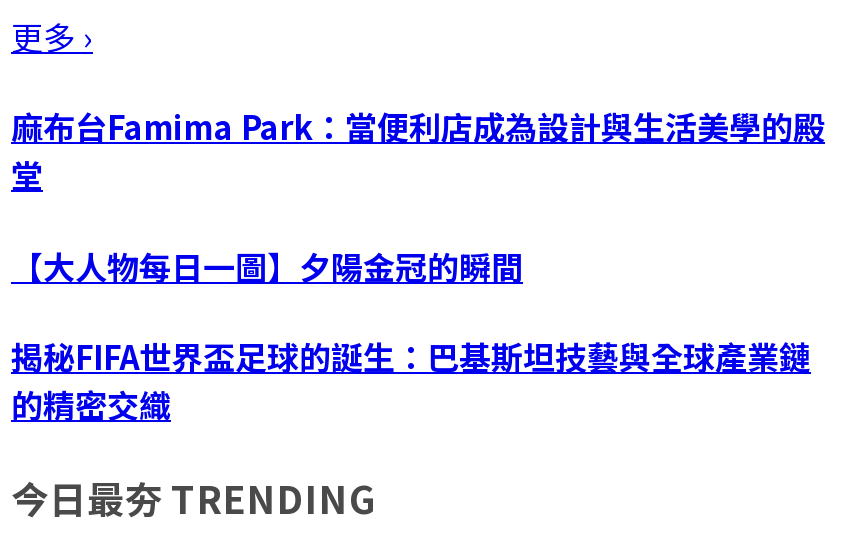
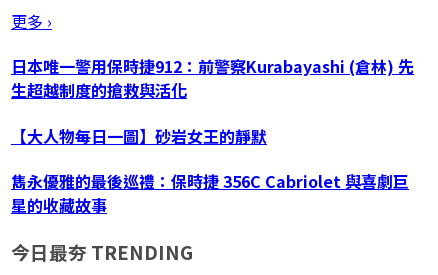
- 麻布台Famima Park：當便利店成為設計與生活美學的殿
- 堂
+ 日本唯一警用保時捷912：前警察Kurabayashi (倉林) 先
+ 生超越制度的搶救與活化

- 【大人物每日一圖】夕陽金冠的瞬間
+ 【大人物每日一圖】砂岩女王的靜默

- 揭秘FIFA世界盃足球的誕生：巴基斯坦技藝與全球產業鏈
- 的精密交織
+ 雋永優雅的最後巡禮：保時捷 356C Cabriolet 與喜劇巨
+ 星的收藏故事
